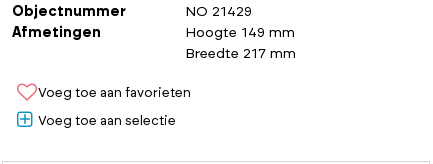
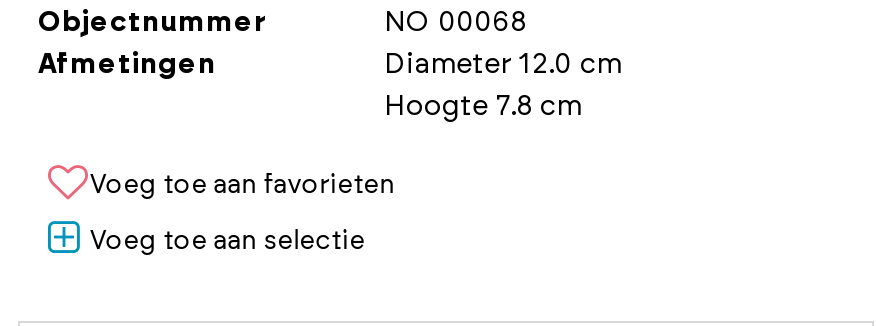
- NO 21429
+ NO 00068

- Hoogte 149 mm
+ Diameter 12.0 cm

- Breedte 217 mm
+ Hoogte 7.8 cm
